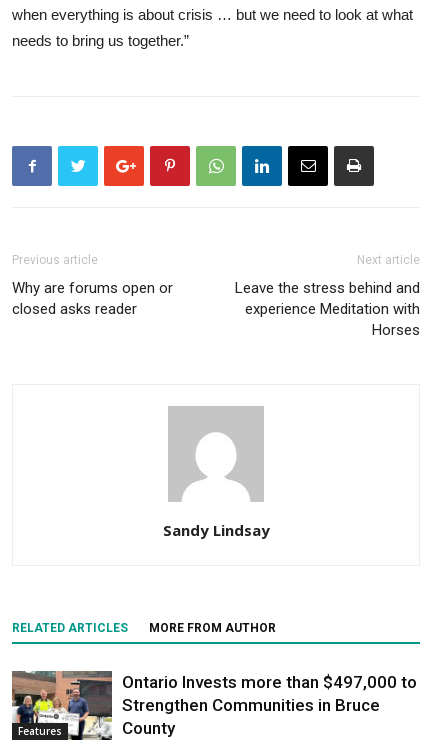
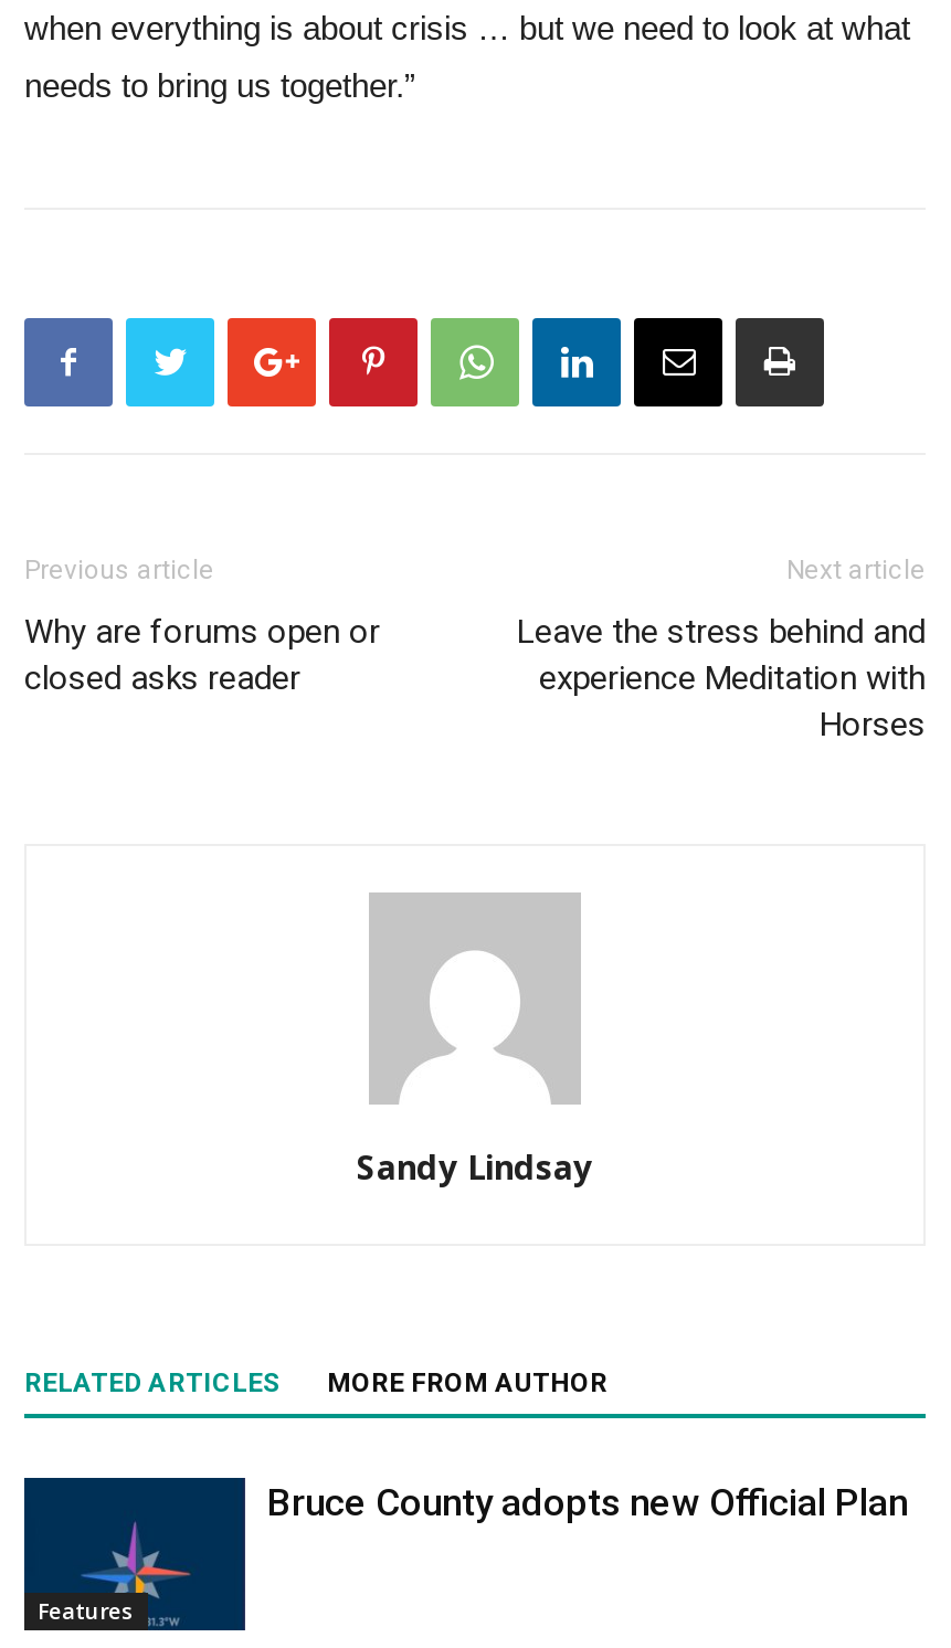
- [image]
- Ontario Invests more than $497,000 to
- Strengthen Communities in Bruce
- County
+ [image]
+ Bruce County adopts new Official Plan
